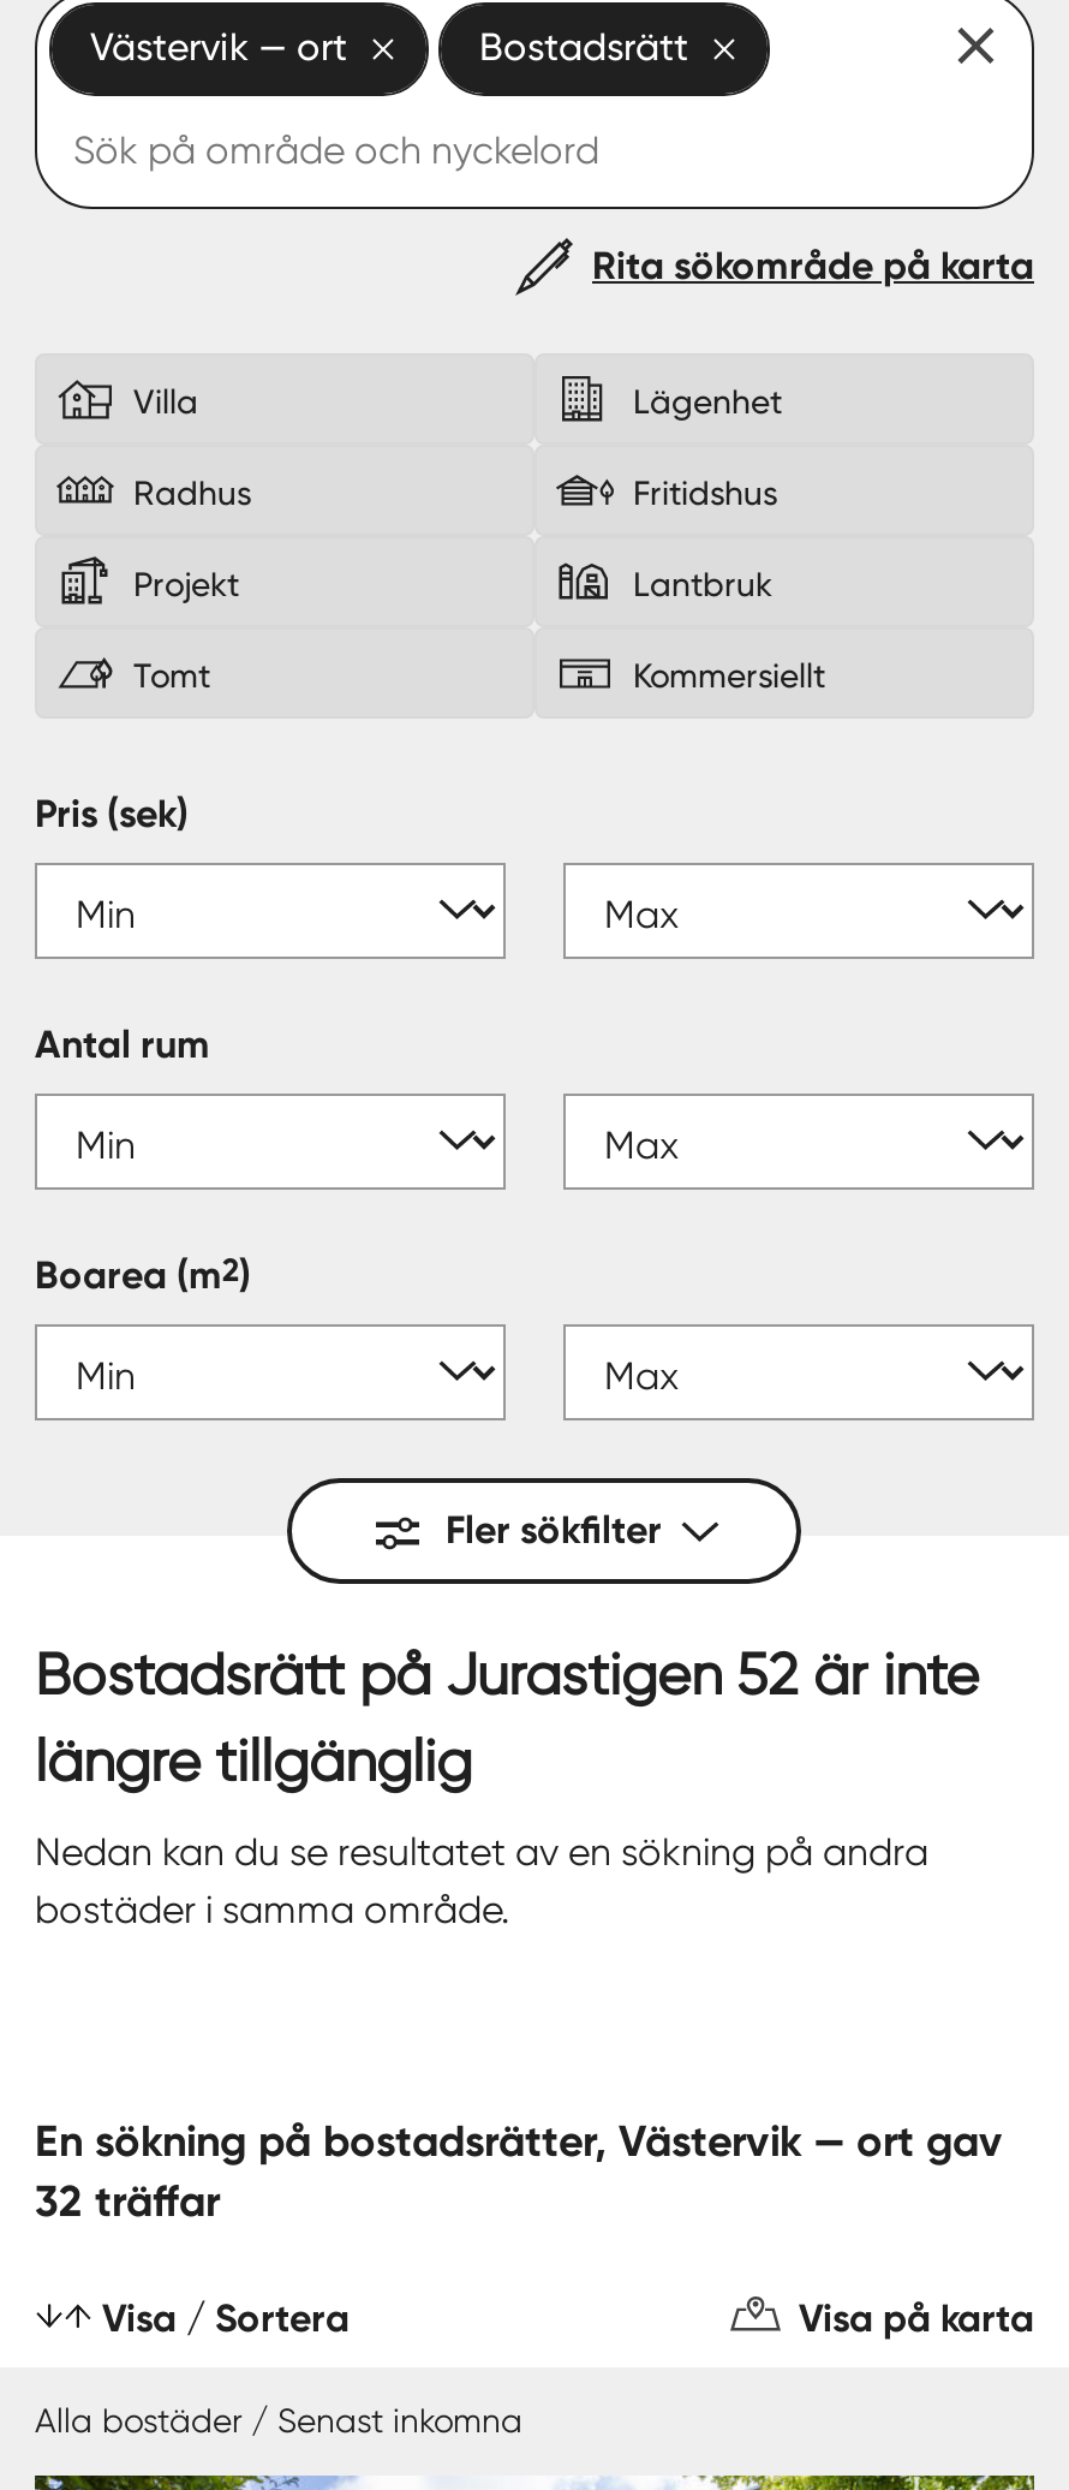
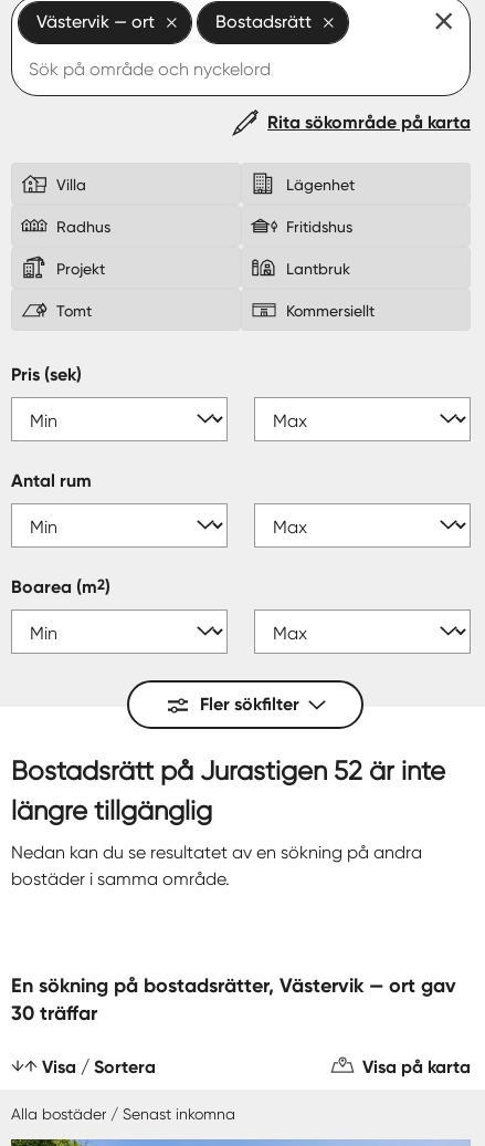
- 32 träffar
+ 30 träffar
